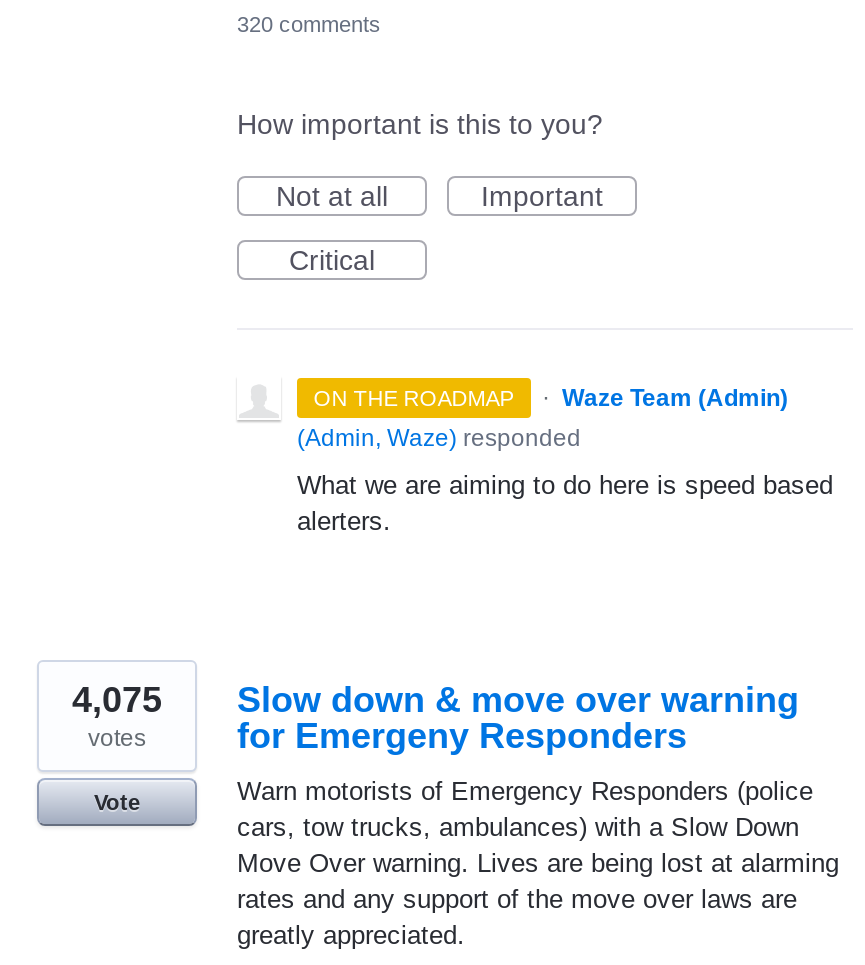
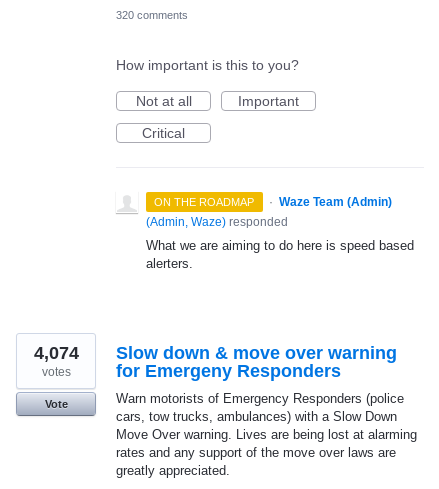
- 4,075 Slow down & move over warning
+ 4,074 Slow down & move over warning
